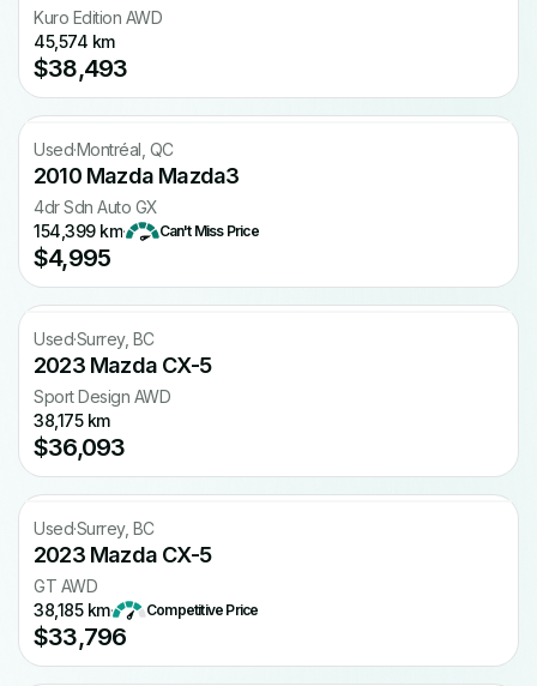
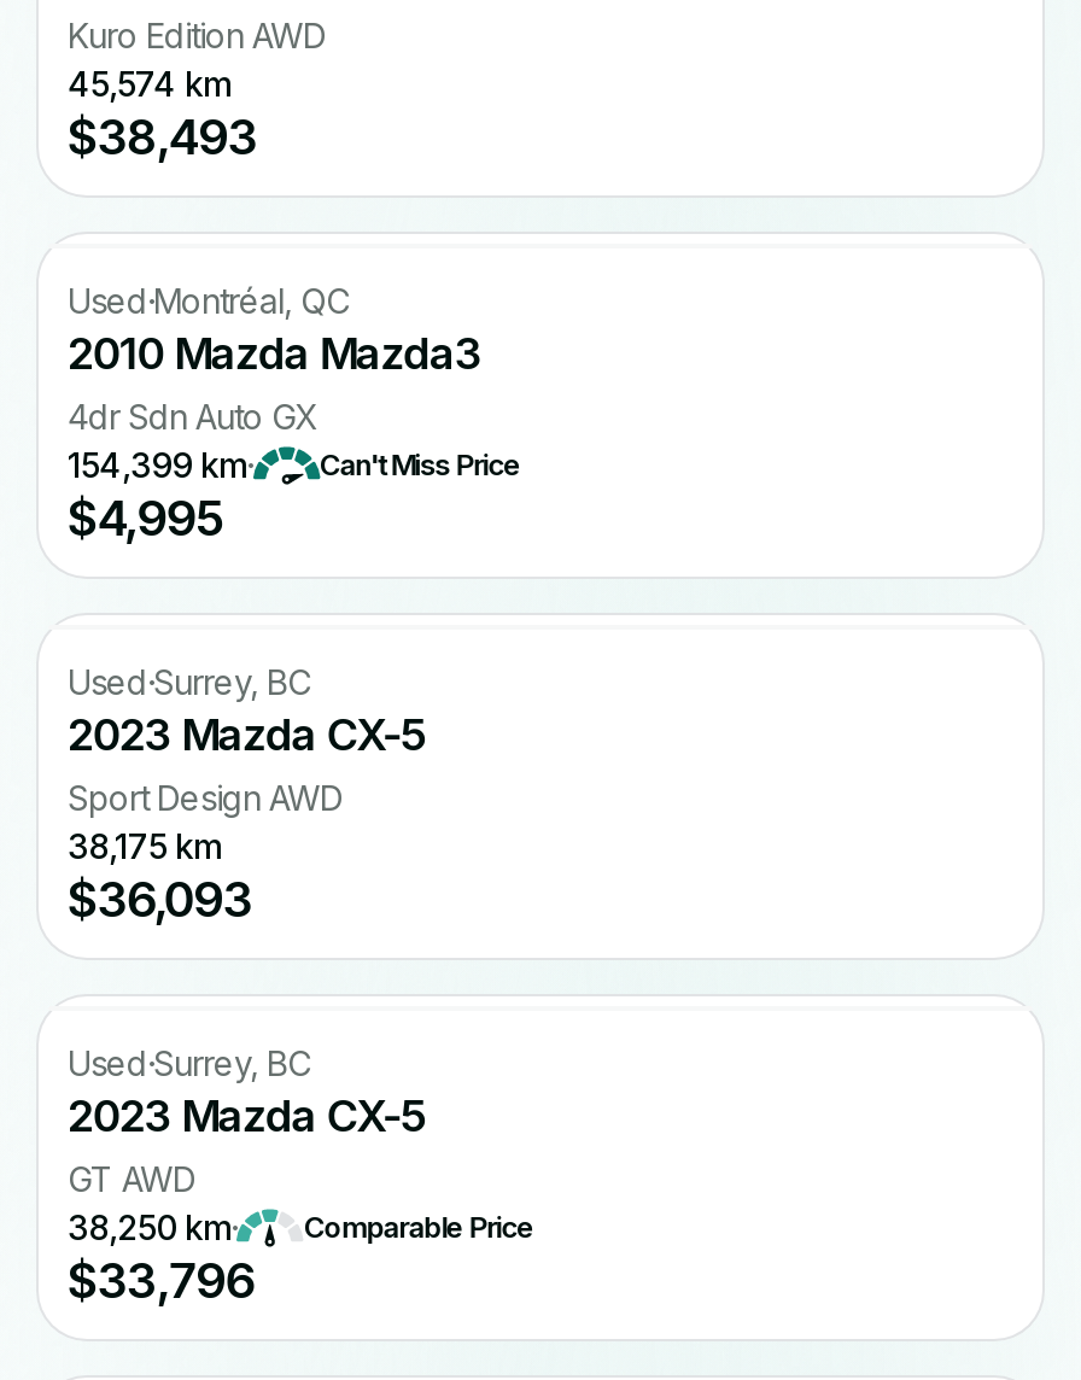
- 38,185 km·
+ 38,250 km·

- Competitive Price
+ Comparable Price
